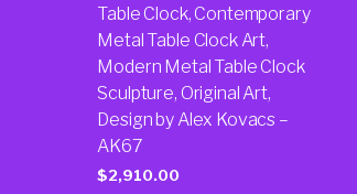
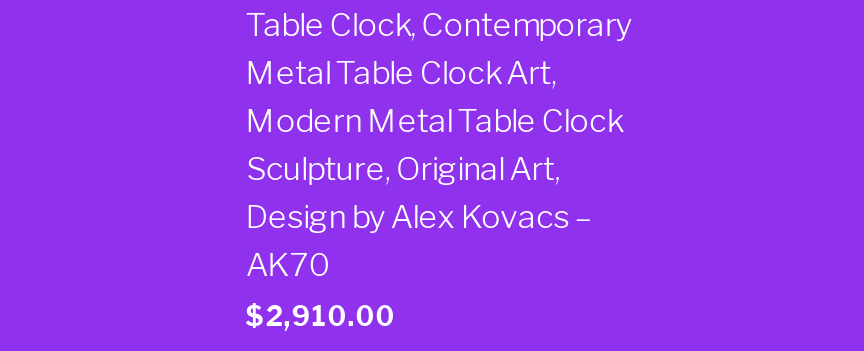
- AK67
+ AK70
